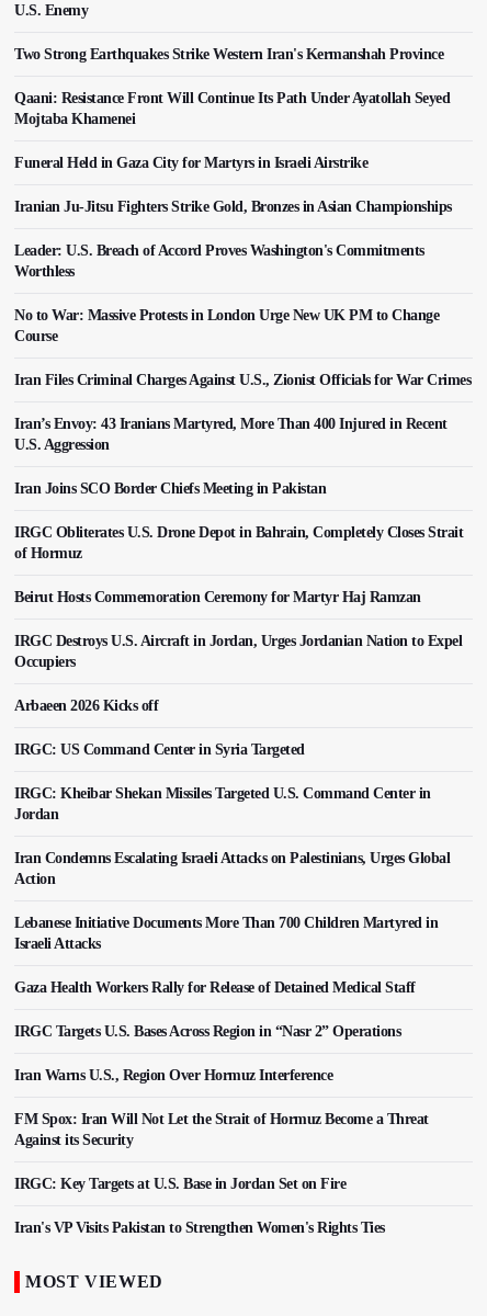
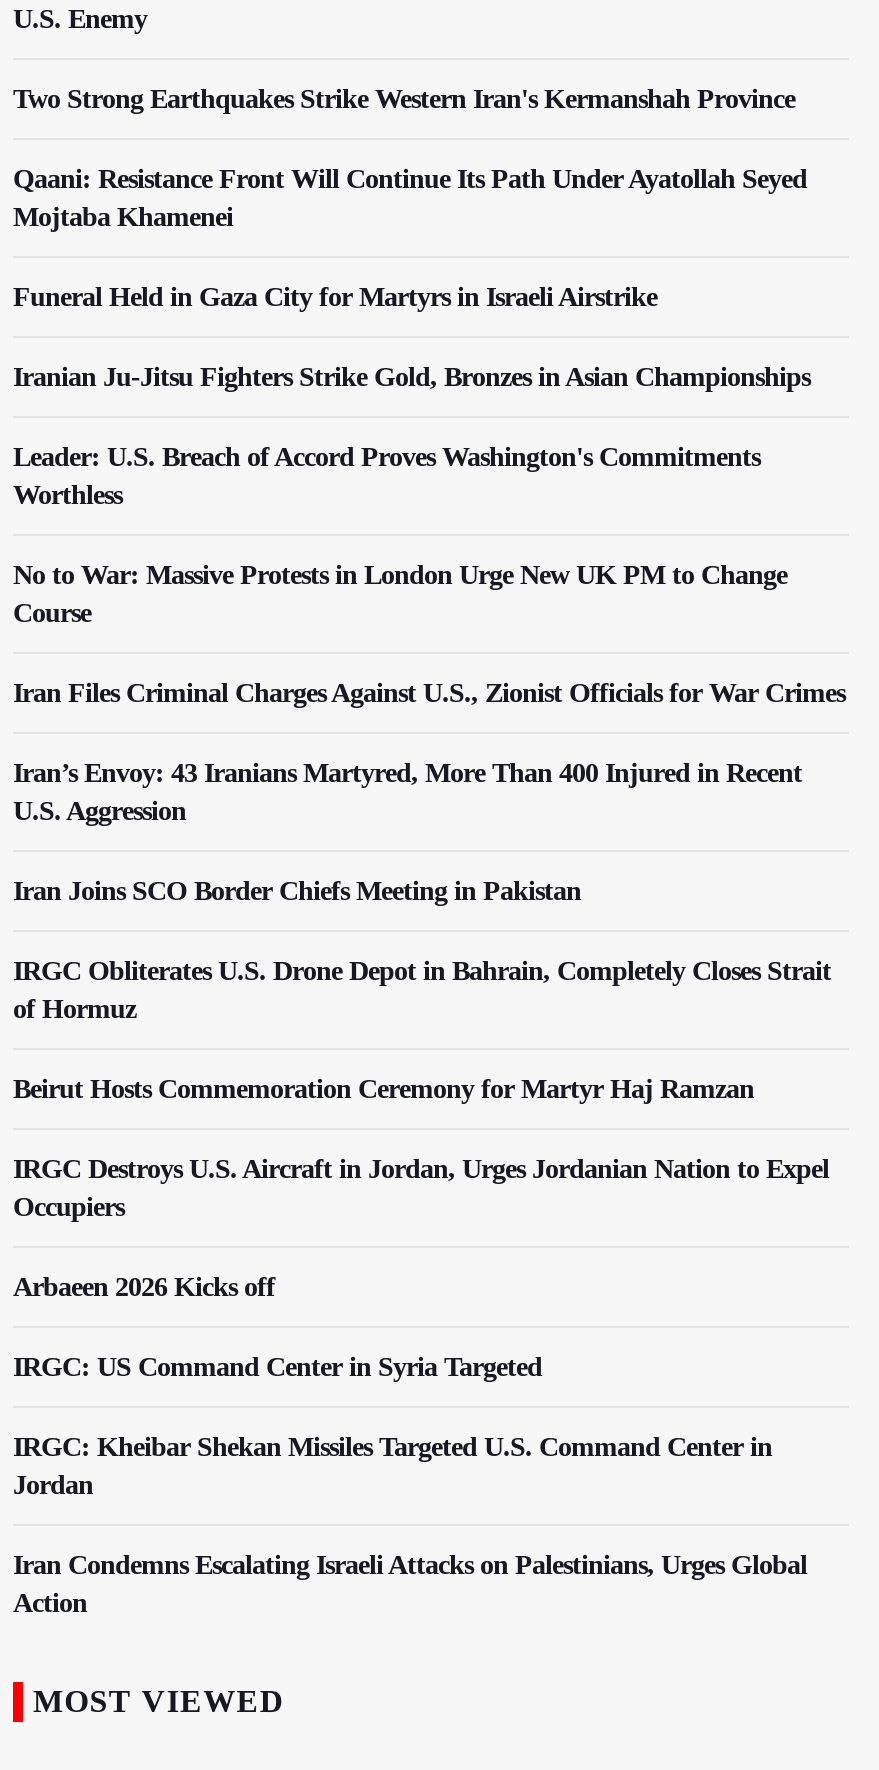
- Lebanese Initiative Documents More Than 700 Children Martyred in
- Israeli Attacks
- Gaza Health Workers Rally for Release of Detained Medical Staff
- IRGC Targets U.S. Bases Across Region in “Nasr 2” Operations
- Iran Warns U.S., Region Over Hormuz Interference
- FM Spox: Iran Will Not Let the Strait of Hormuz Become a Threat
- Against its Security
- IRGC: Key Targets at U.S. Base in Jordan Set on Fire
- Iran's VP Visits Pakistan to Strengthen Women's Rights Ties
